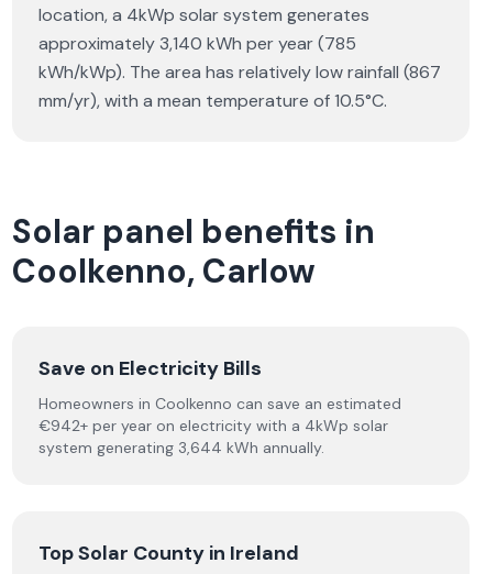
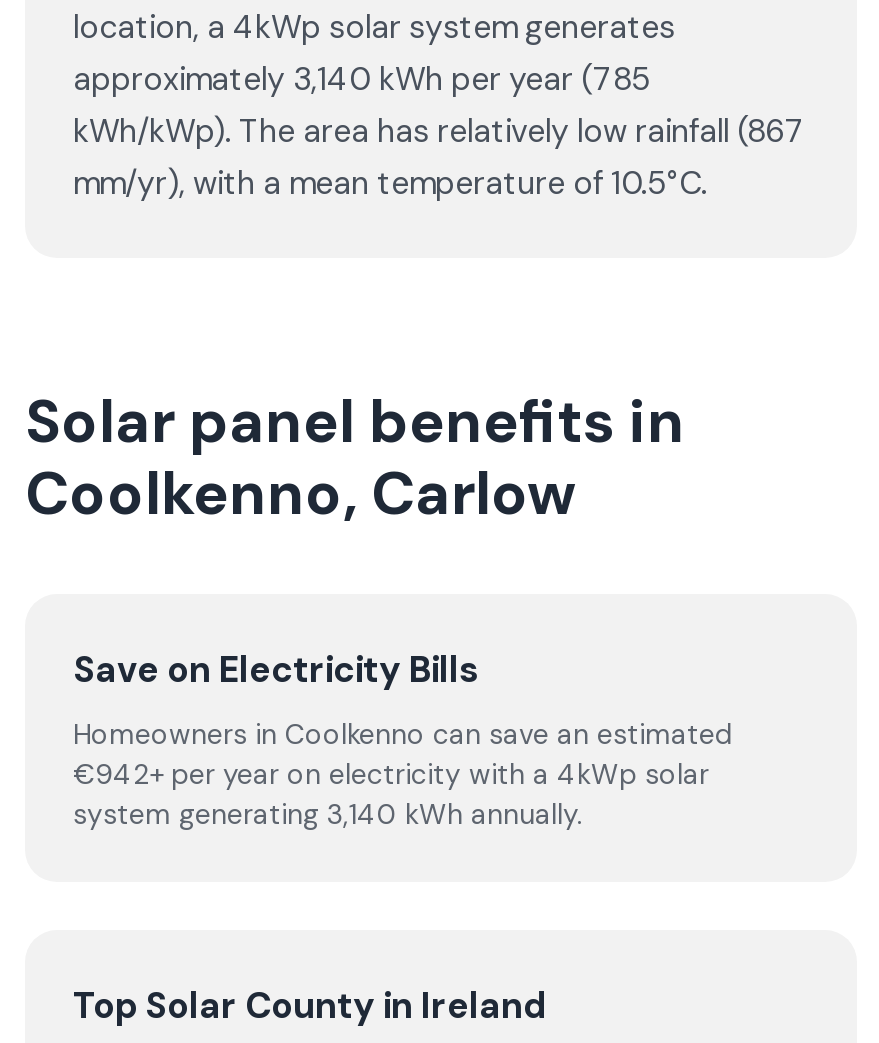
- system generating 3,644 kWh annually.
+ system generating 3,140 kWh annually.
